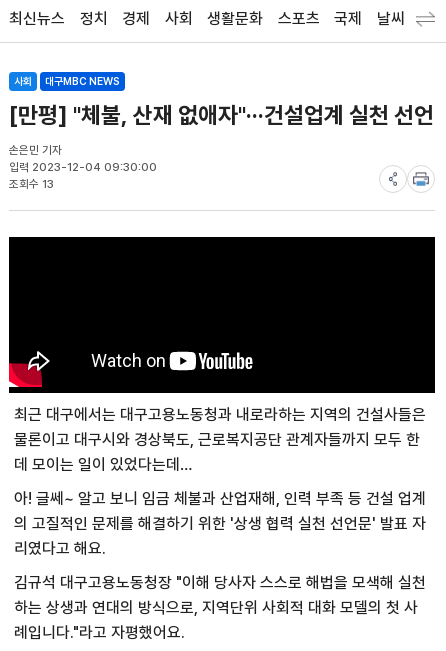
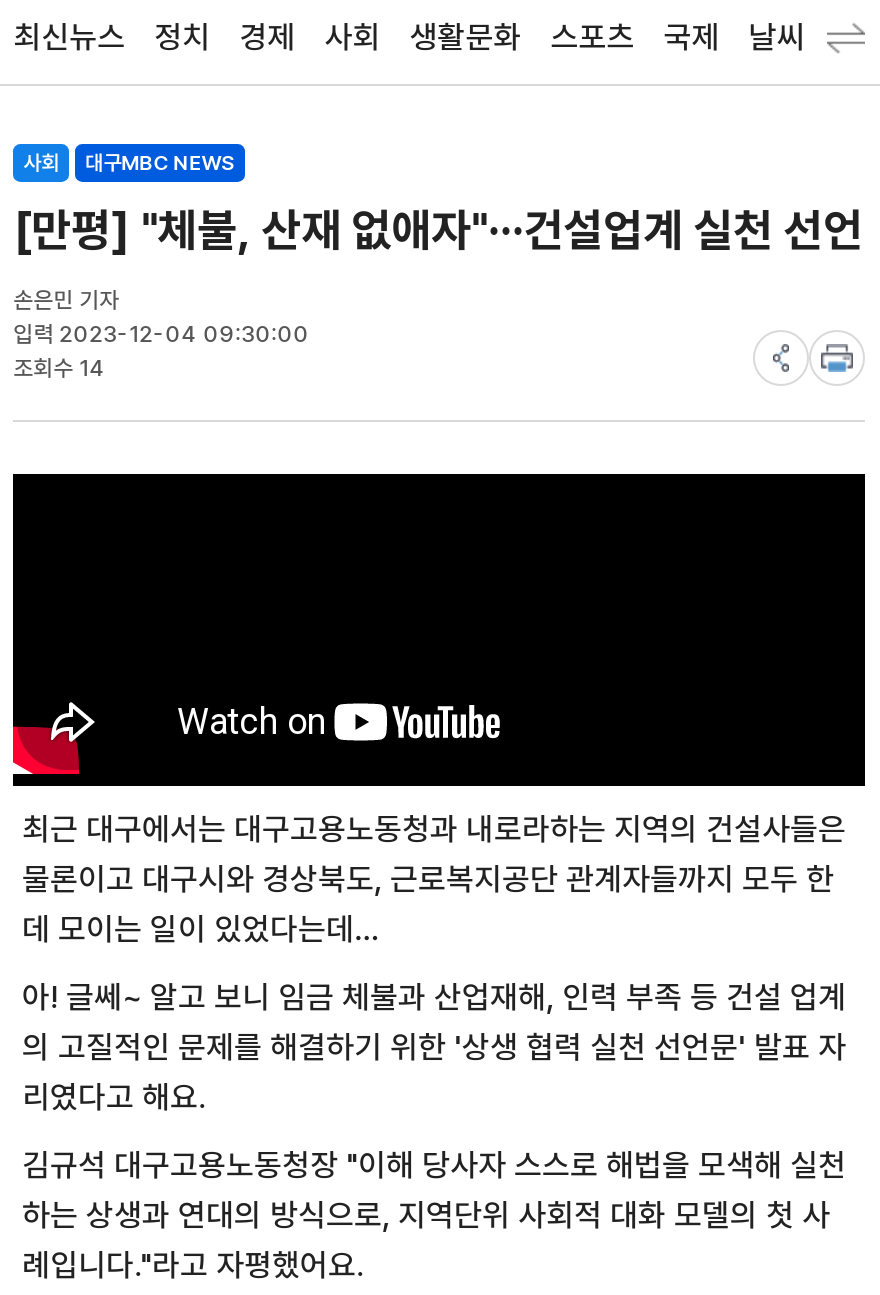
- 조회수 13
+ 조회수 14
